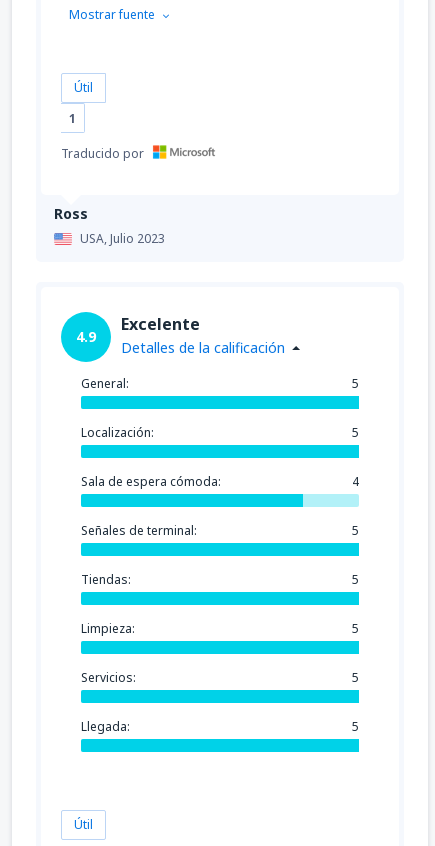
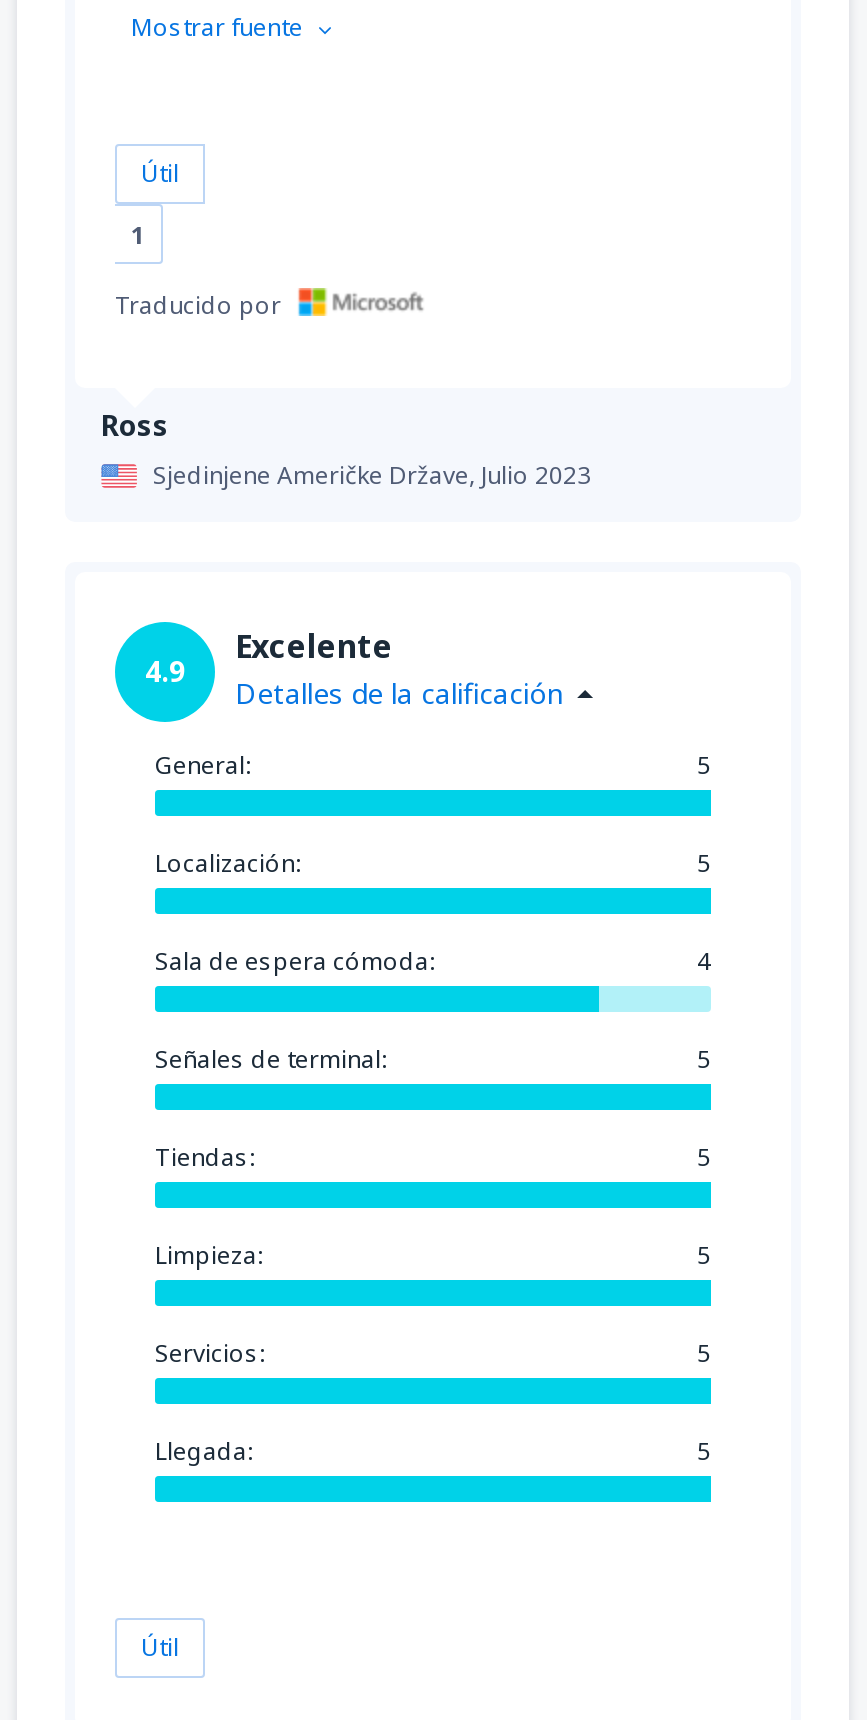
- USA, Julio 2023
+ Sjedinjene Američke Države, Julio 2023
